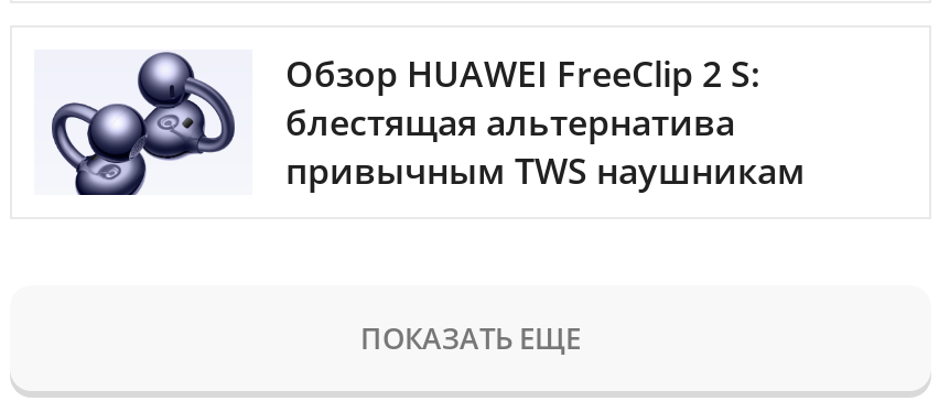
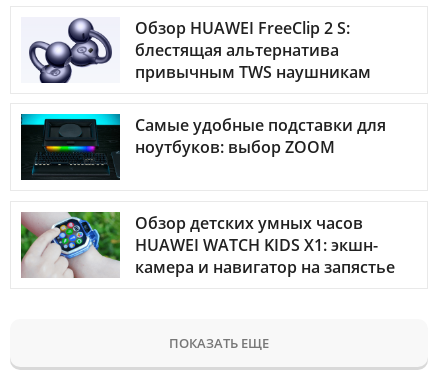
+ [image]
+ Самые удобные подставки для
+ ноутбуков: выбор ZOOM
+ Обзор детских умных часов
+ HUAWEI WATCH KIDS X1: экшн-
+ камера и навигатор на запястье

+ [image]
